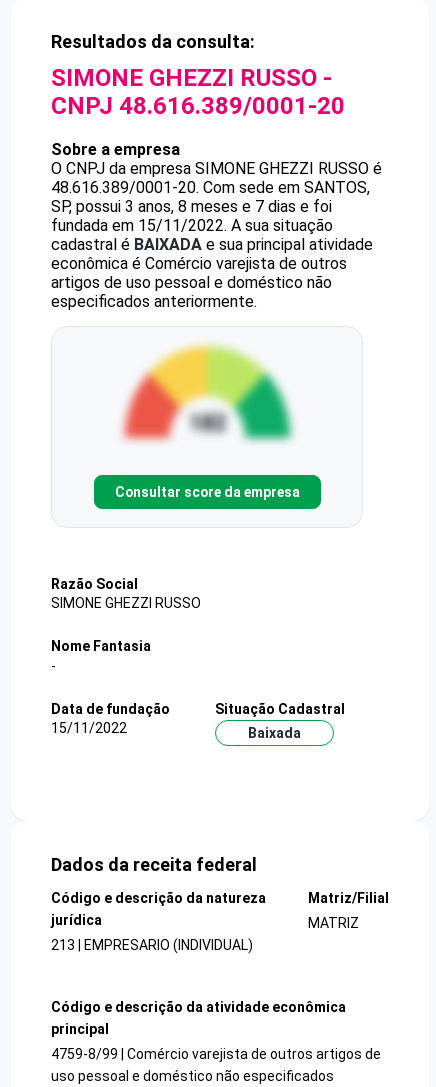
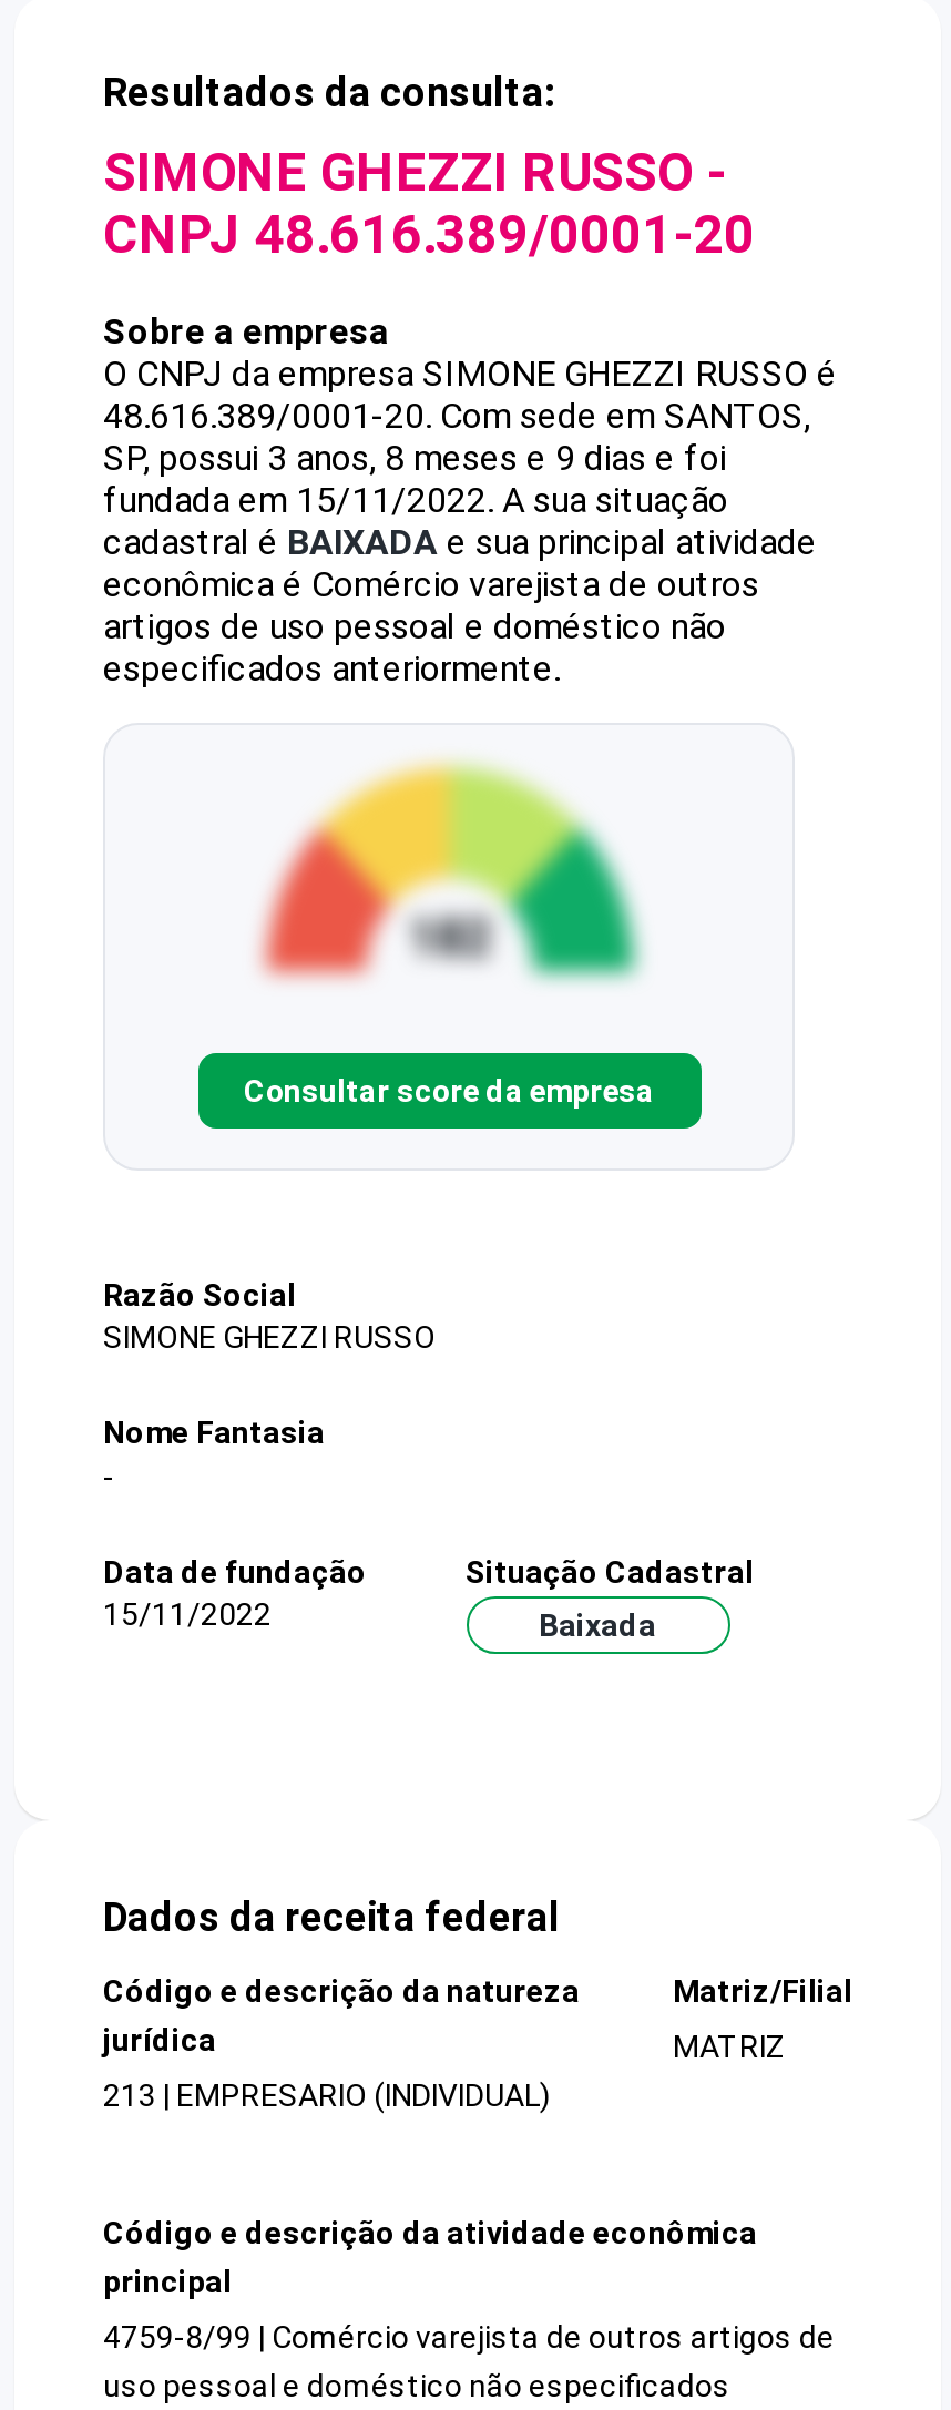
- SP, possui 3 anos, 8 meses e 7 dias e foi
+ SP, possui 3 anos, 8 meses e 9 dias e foi
